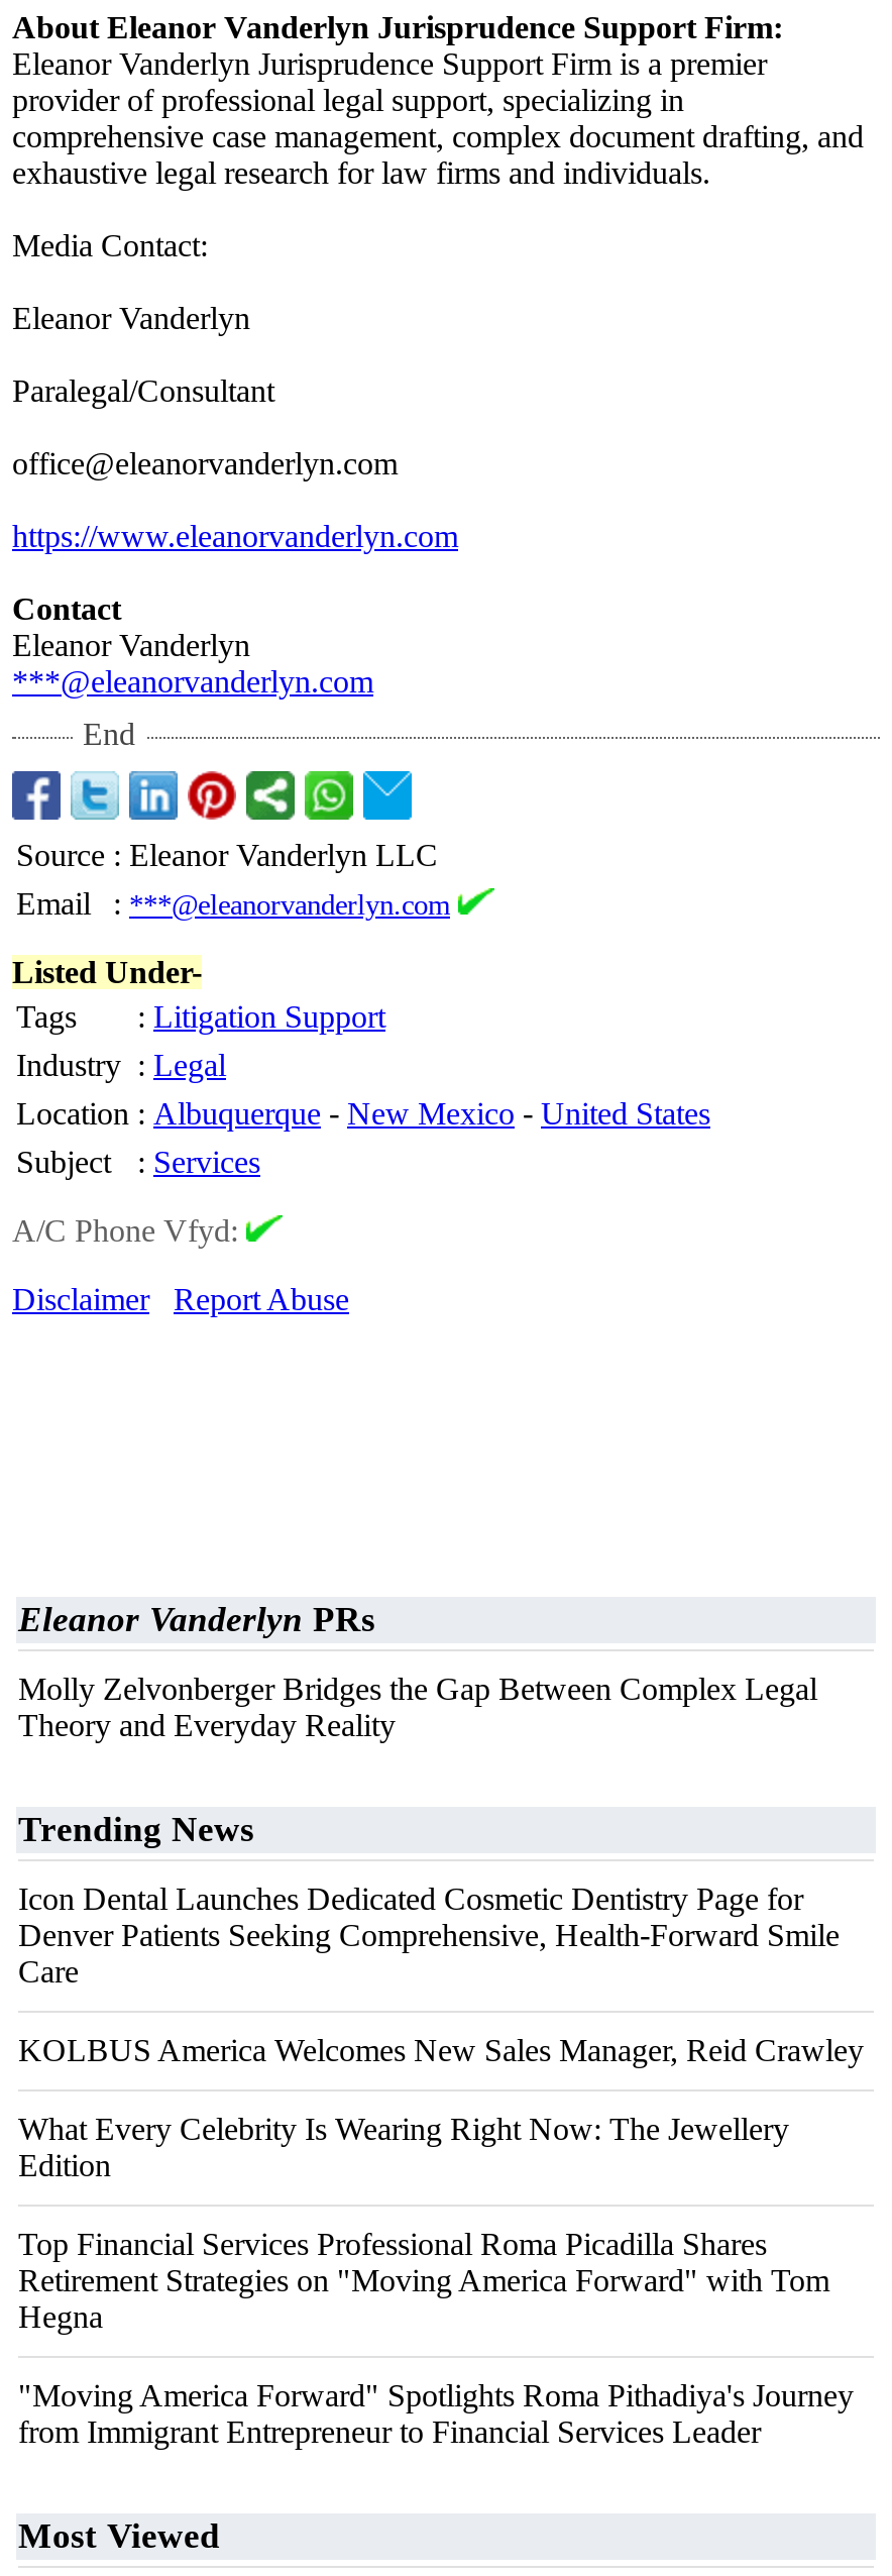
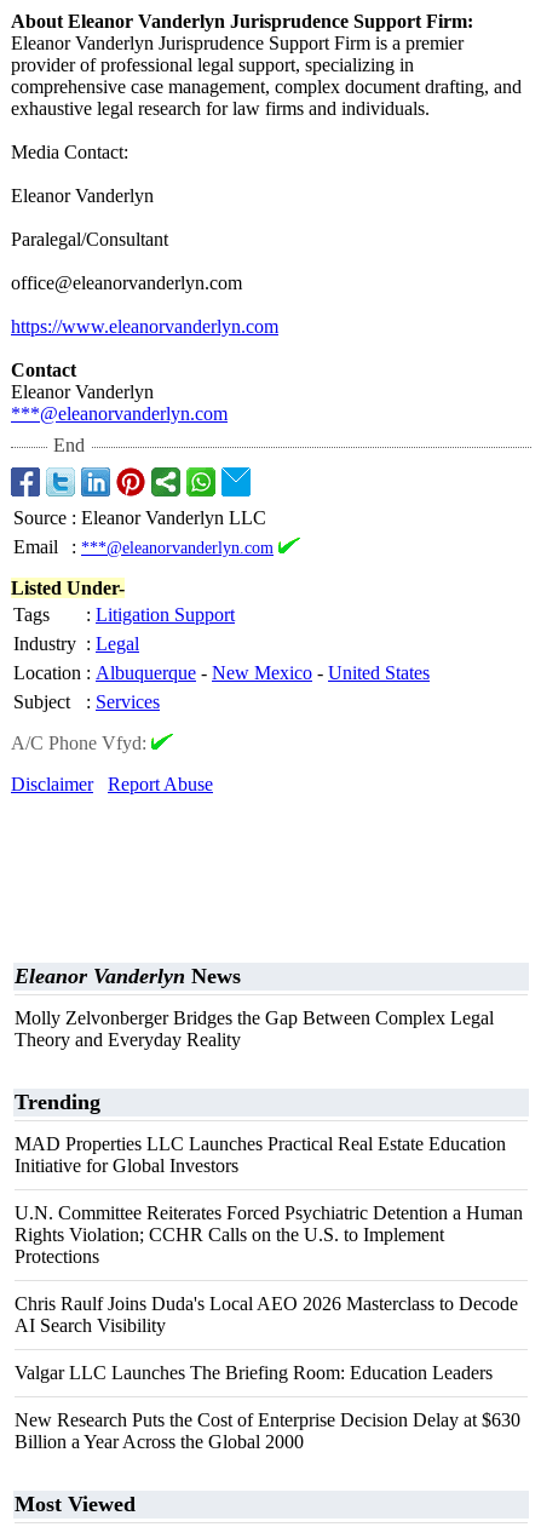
- Eleanor Vanderlyn PRs
+ Eleanor Vanderlyn News

- Trending News
+ Trending

- Icon Dental Launches Dedicated Cosmetic Dentistry Page for
- Denver Patients Seeking Comprehensive, Health-Forward Smile
- Care
+ MAD Properties LLC Launches Practical Real Estate Education
+ Initiative for Global Investors

- KOLBUS America Welcomes New Sales Manager, Reid Crawley
+ U.N. Committee Reiterates Forced Psychiatric Detention a Human
+ Rights Violation; CCHR Calls on the U.S. to Implement
+ Protections

- What Every Celebrity Is Wearing Right Now: The Jewellery
- Edition
+ Chris Raulf Joins Duda's Local AEO 2026 Masterclass to Decode
+ AI Search Visibility

- Top Financial Services Professional Roma Picadilla Shares
- Retirement Strategies on "Moving America Forward" with Tom
- Hegna
+ Valgar LLC Launches The Briefing Room: Education Leaders

- "Moving America Forward" Spotlights Roma Pithadiya's Journey
- from Immigrant Entrepreneur to Financial Services Leader
+ New Research Puts the Cost of Enterprise Decision Delay at $630
+ Billion a Year Across the Global 2000
